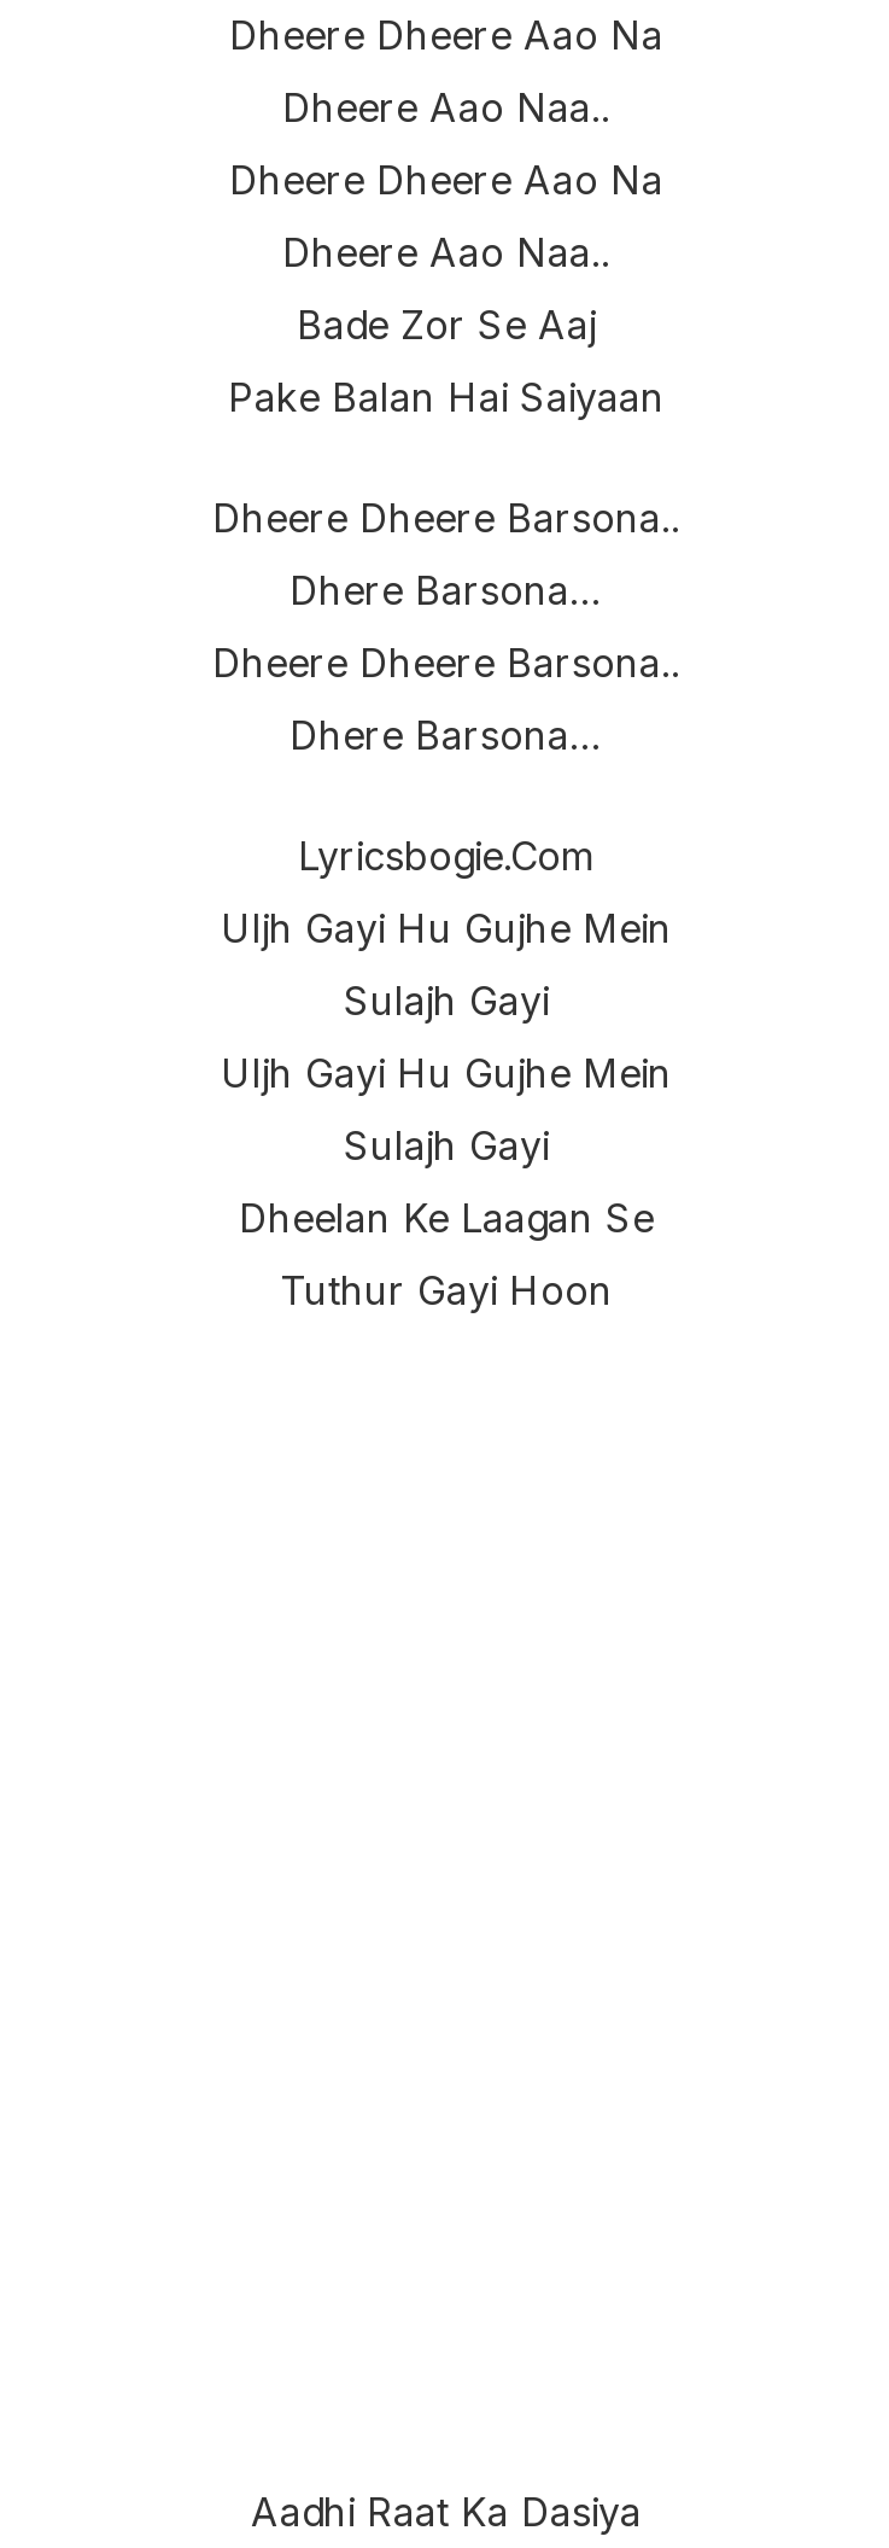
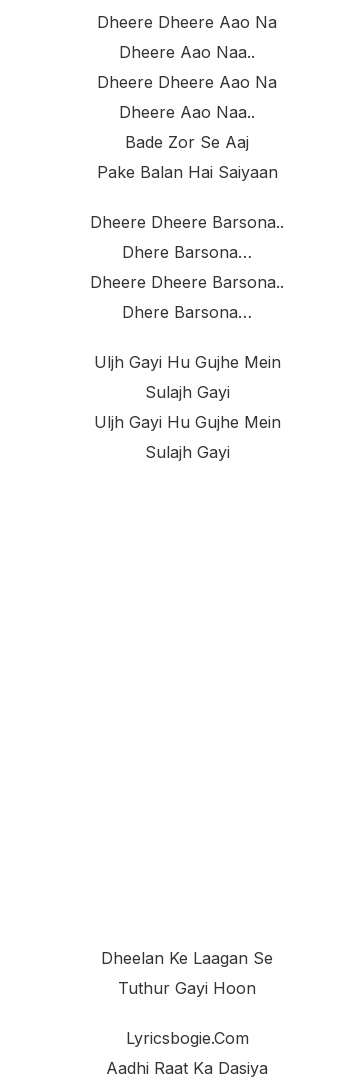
moved down: Lyricsbogie.com

moved up: Uljh Gayi Hu Gujhe Mein | Sulajh Gayi | Uljh Gayi Hu Gujhe Mein | Sulajh Gayi

moved down: Dheelan Ke Laagan Se | Tuthur Gayi Hoon
